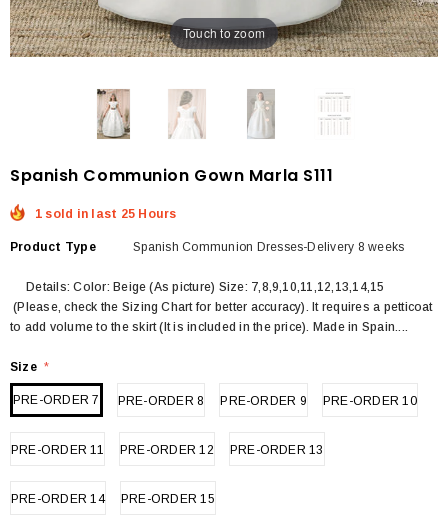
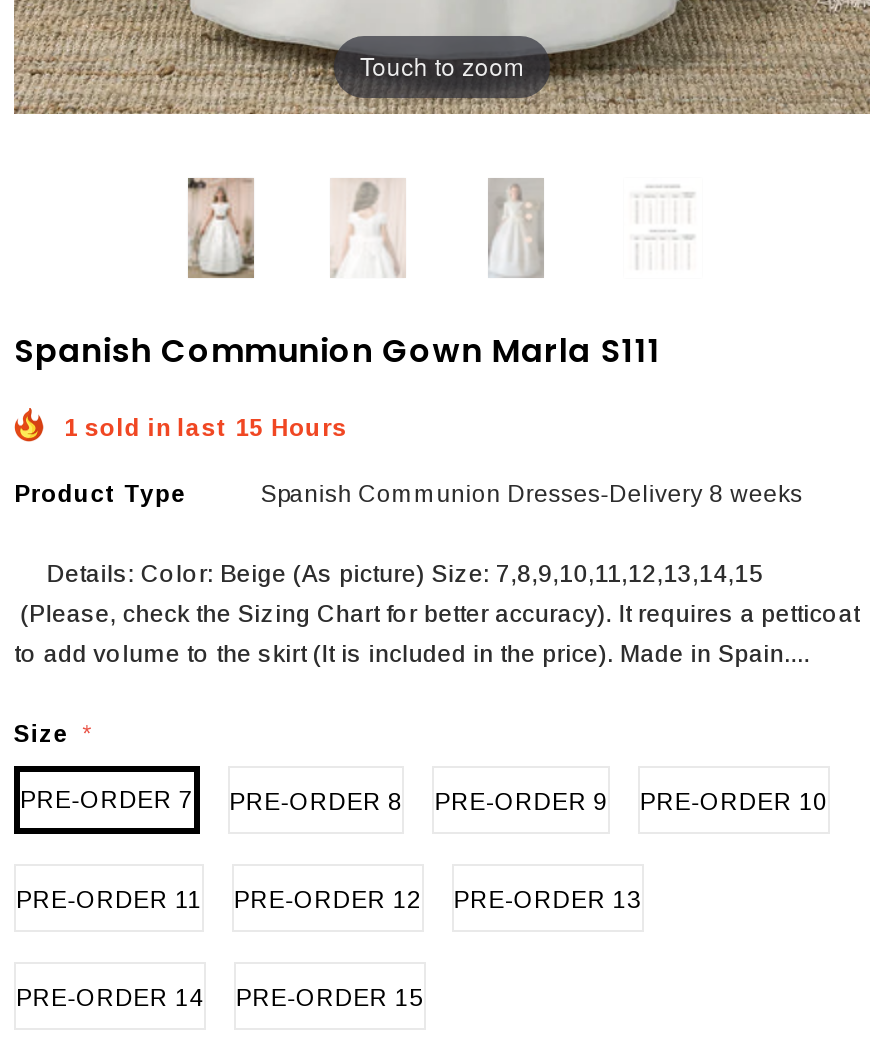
- 1 sold in last 25 Hours
+ 1 sold in last 15 Hours
